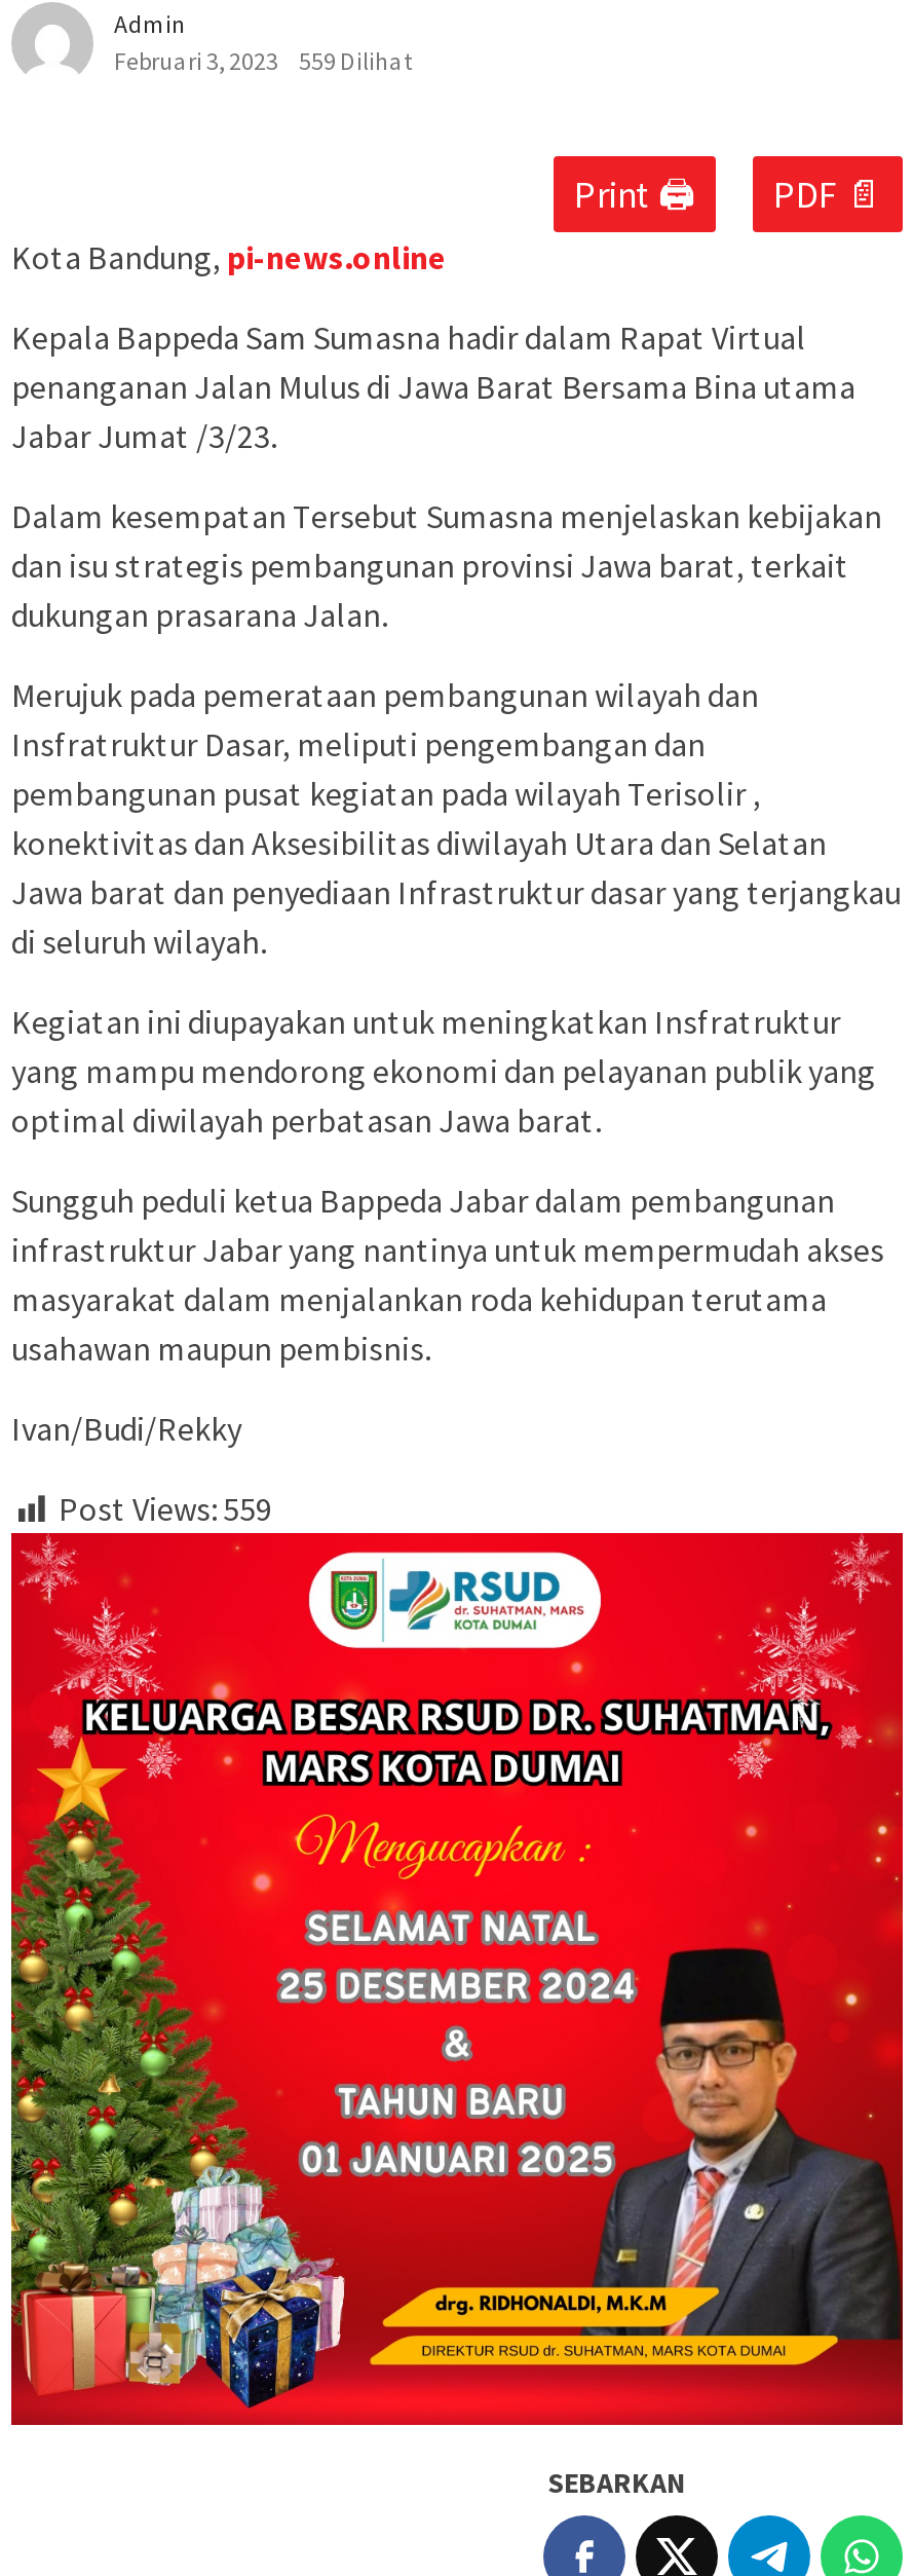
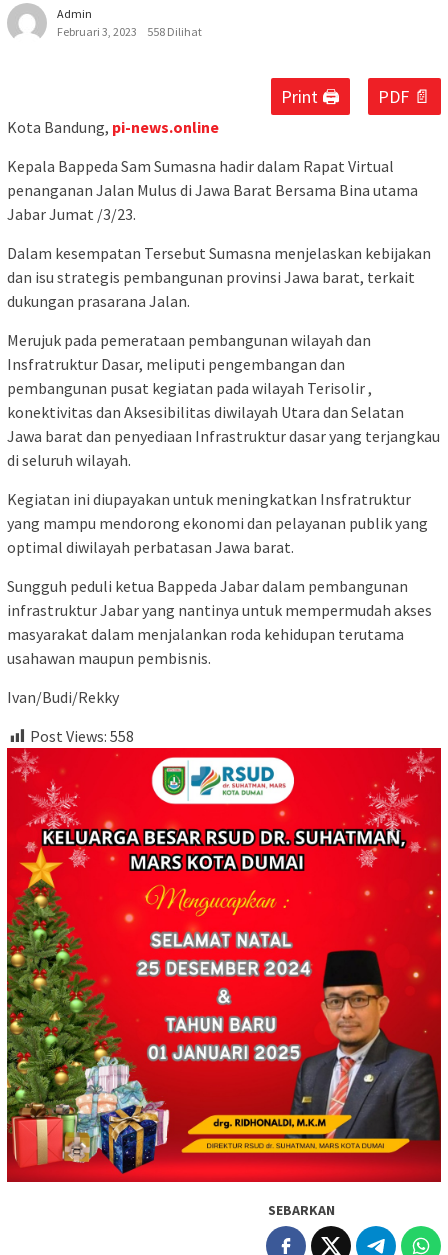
- Februari 3, 2023 559 Dilihat
+ Februari 3, 2023 558 Dilihat

- Post Views: 559
+ Post Views: 558
